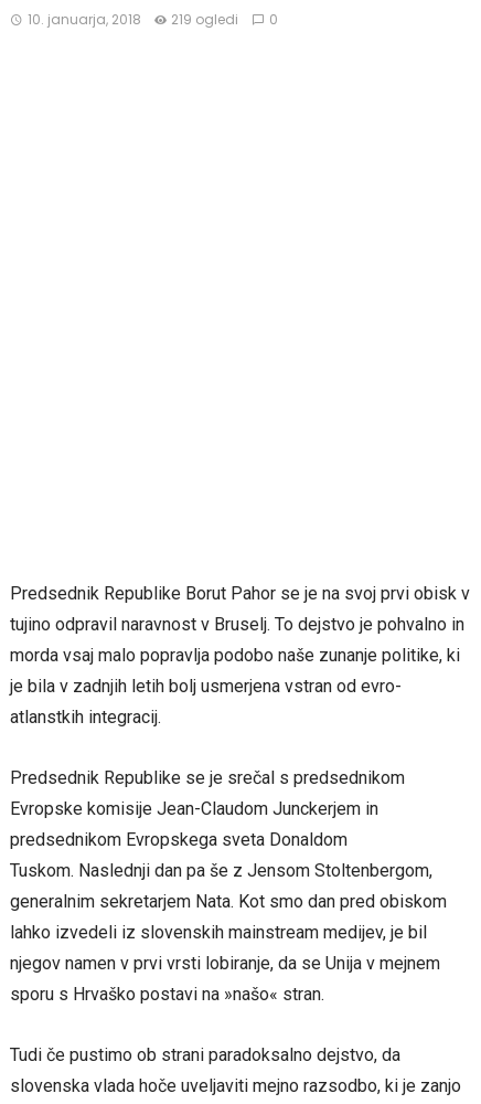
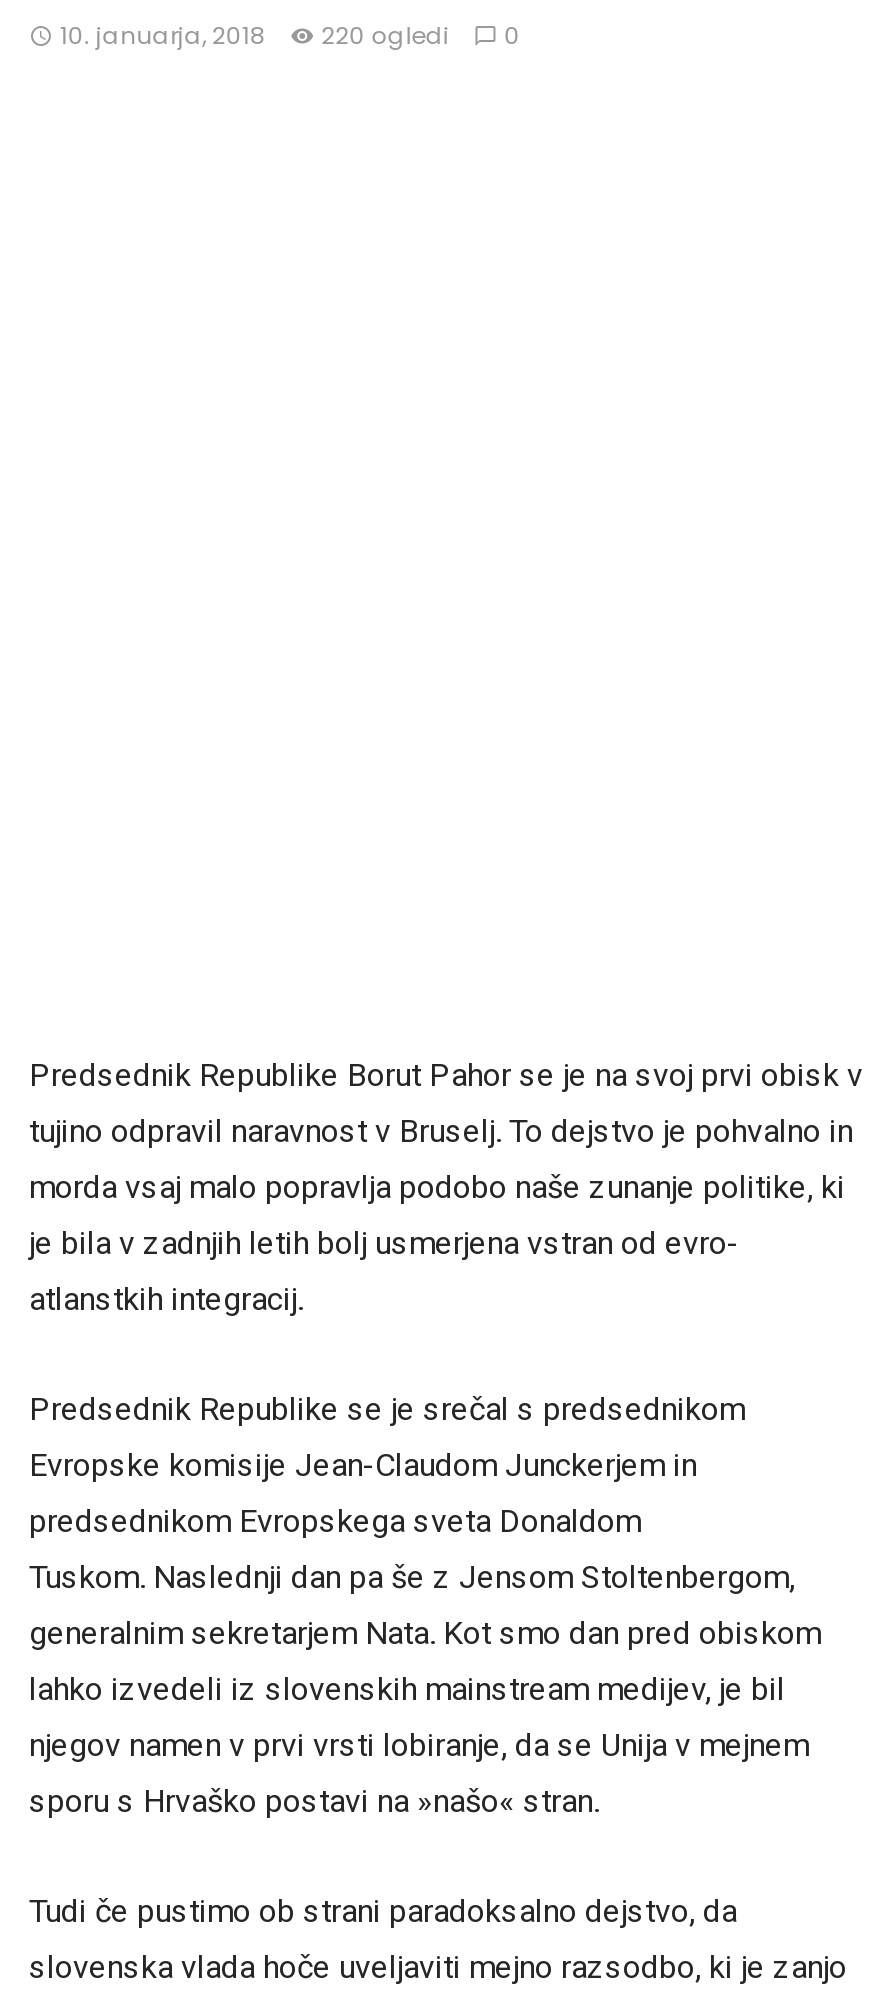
- 10. januarja, 2018 219 ogledi 0
+ 10. januarja, 2018 220 ogledi 0
